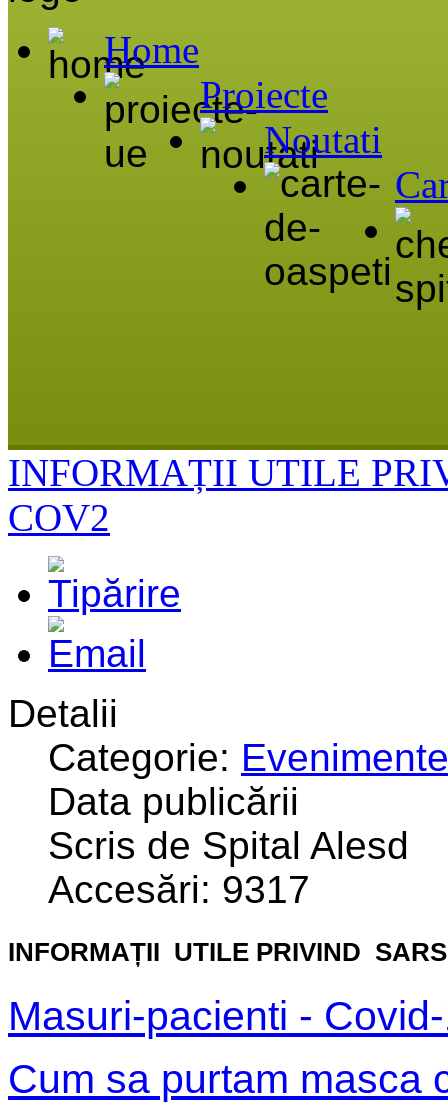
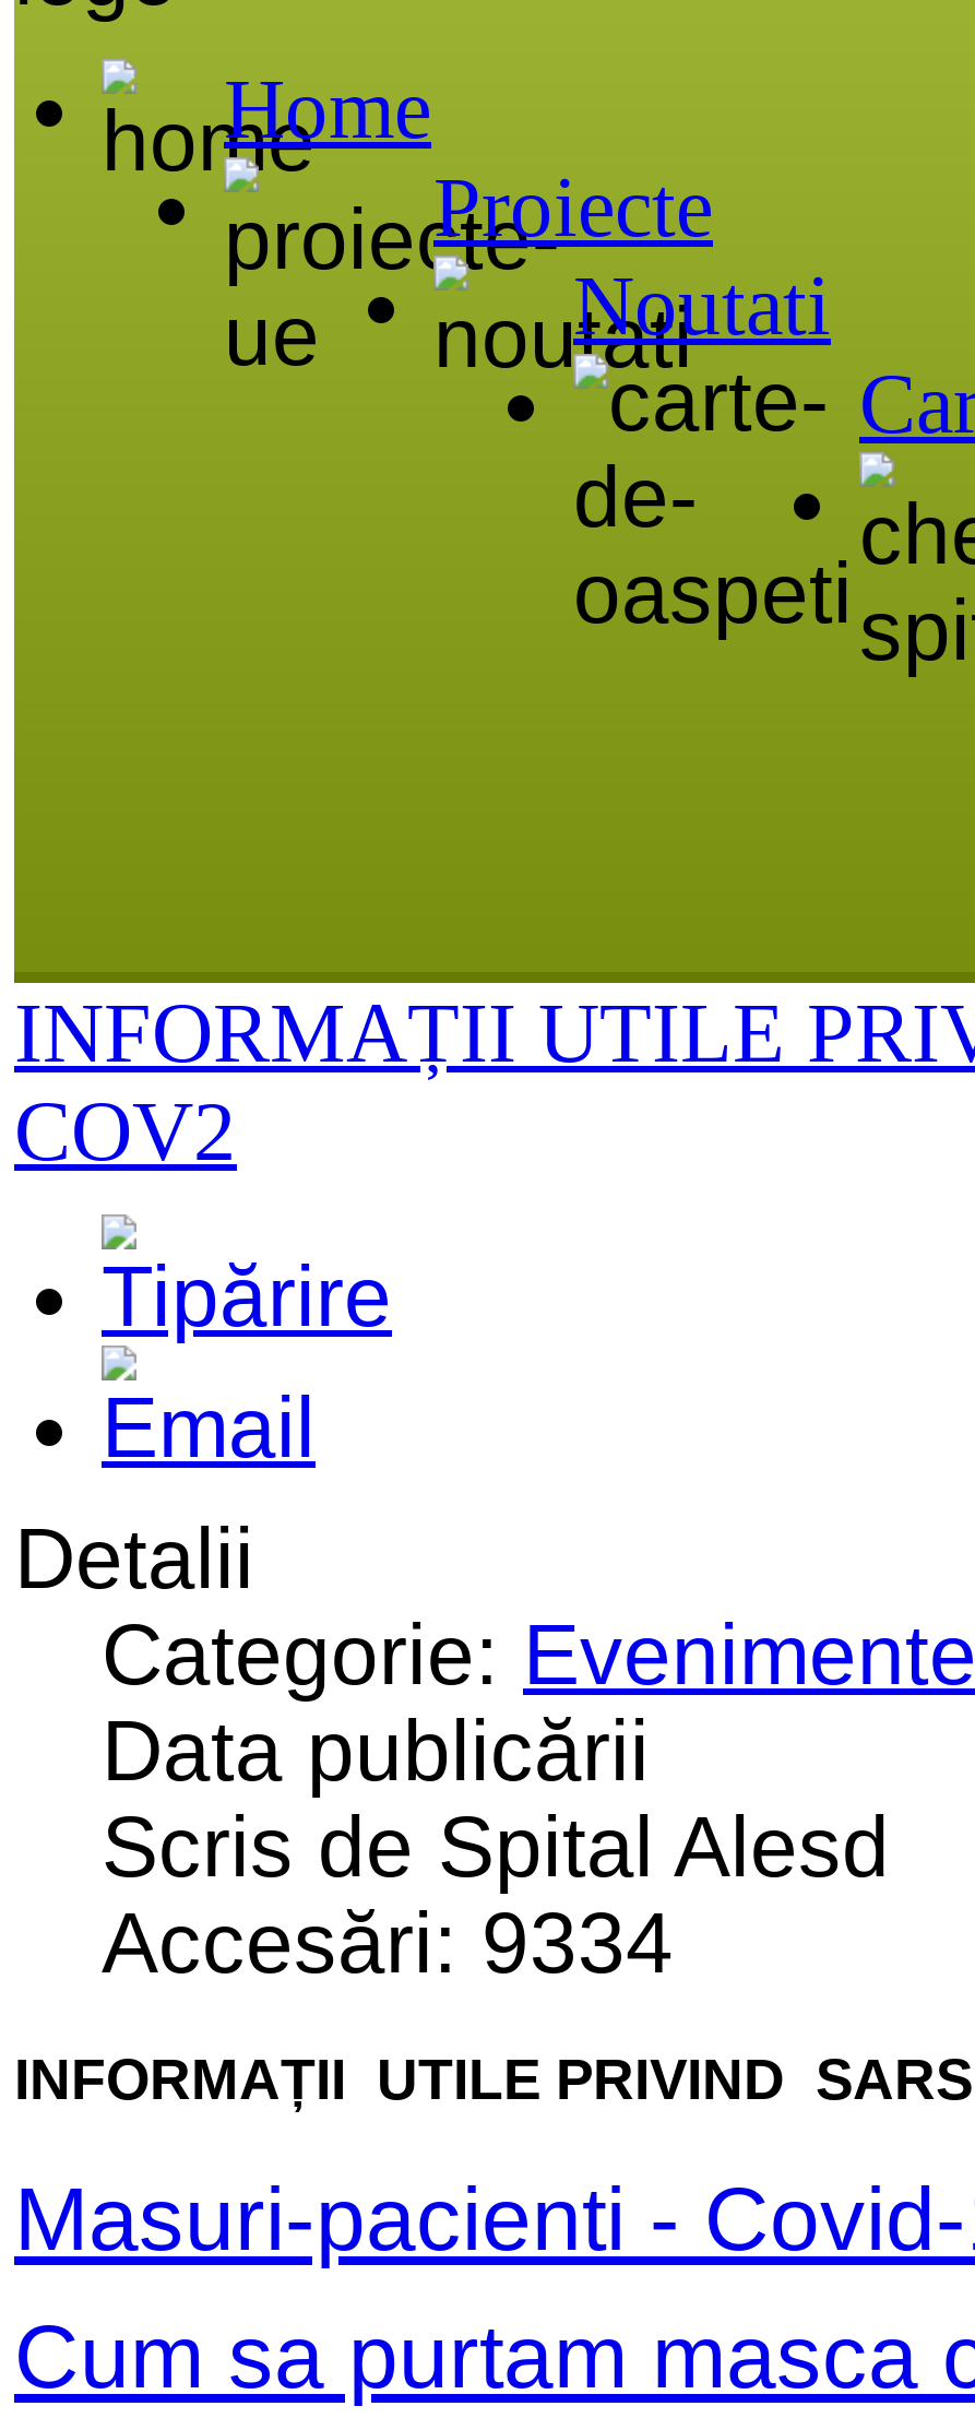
- Accesări: 9317
+ Accesări: 9334
